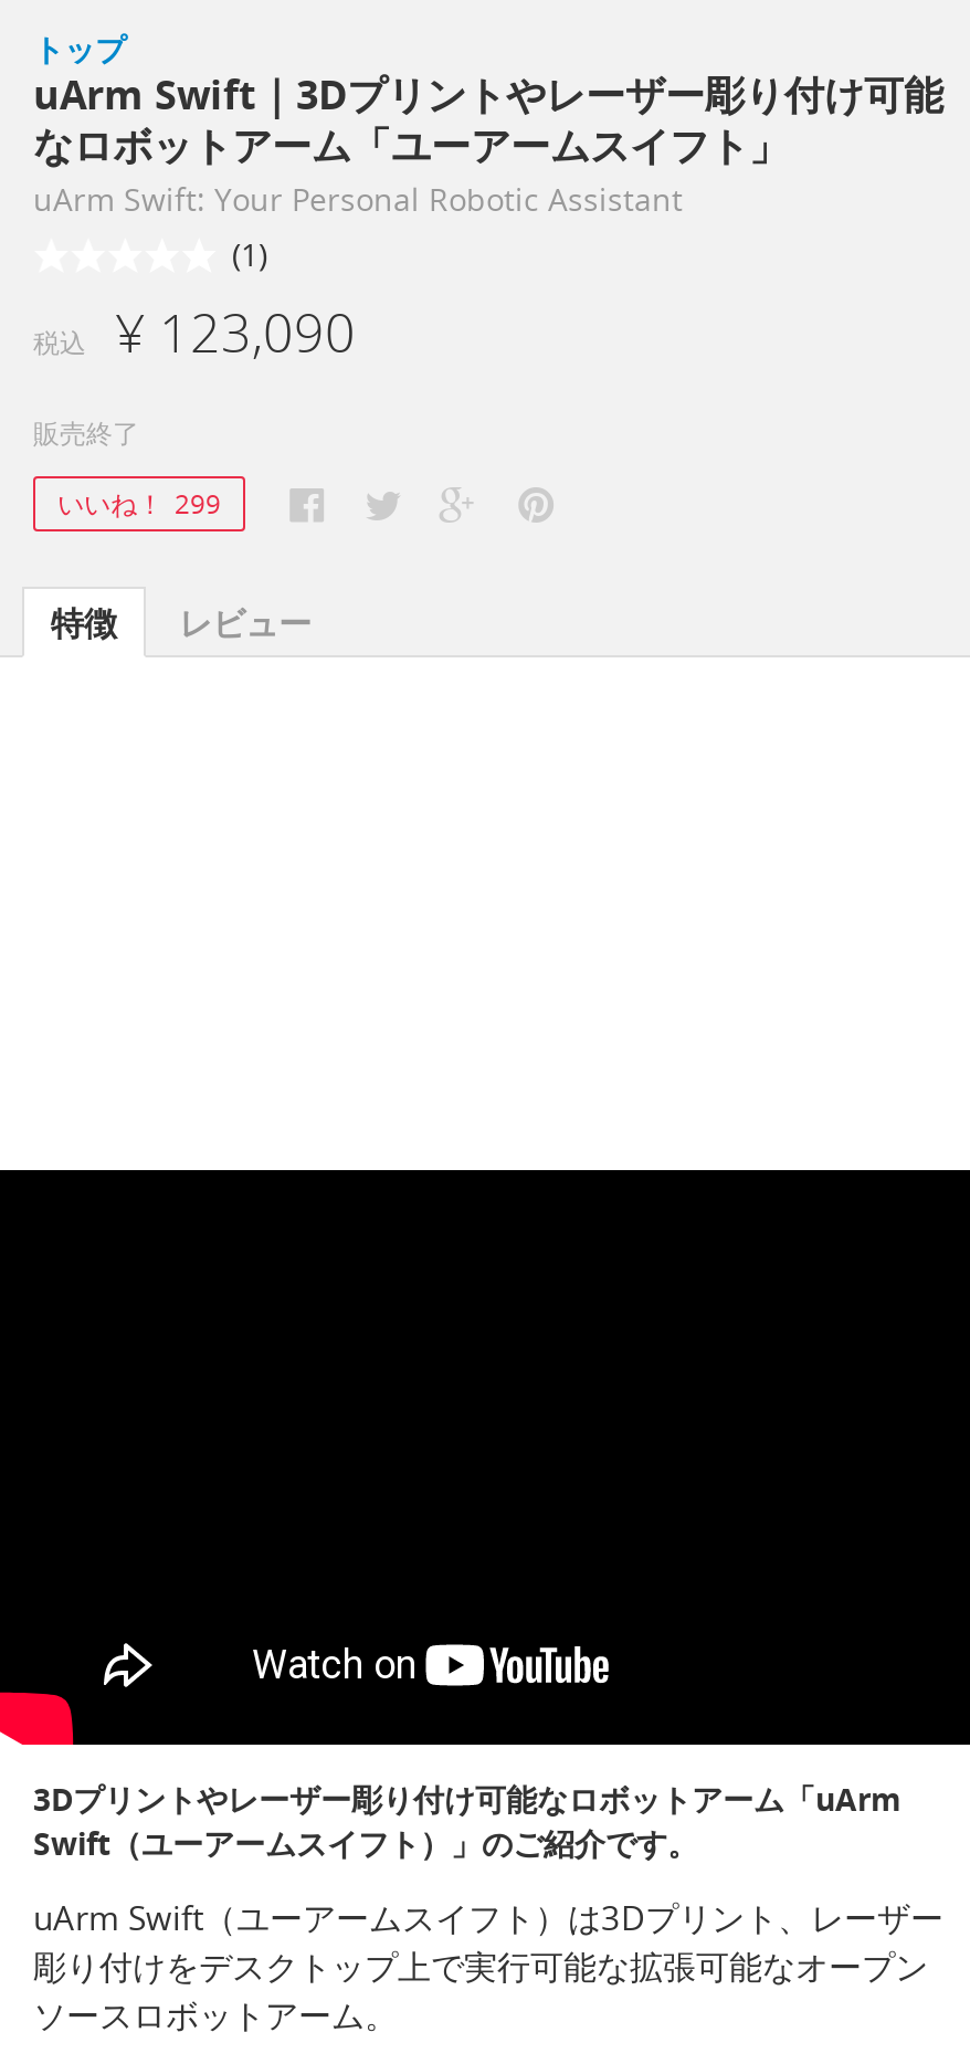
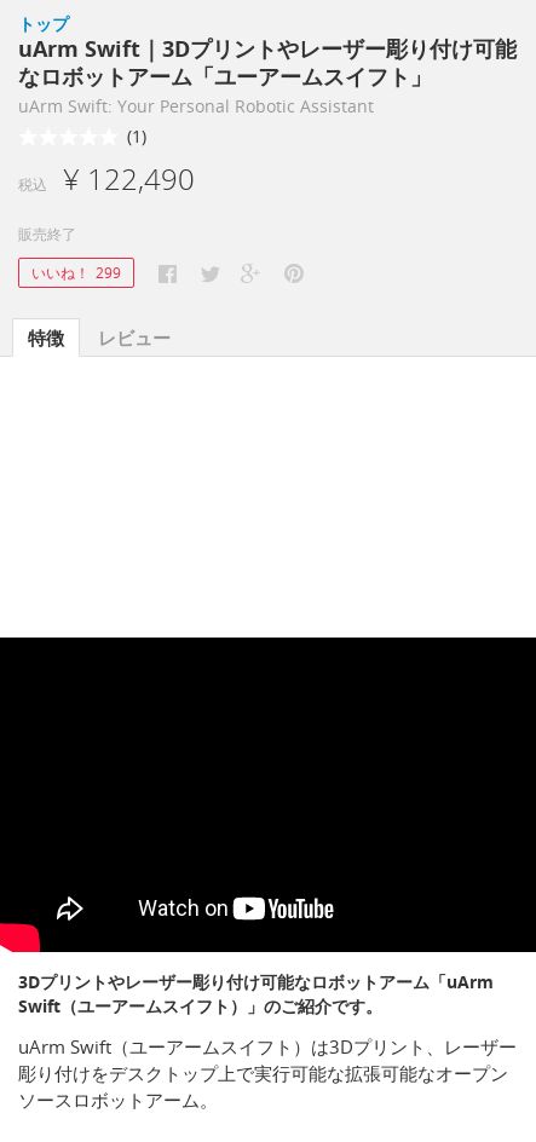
- 税込 ¥ 123,090
+ 税込 ¥ 122,490
